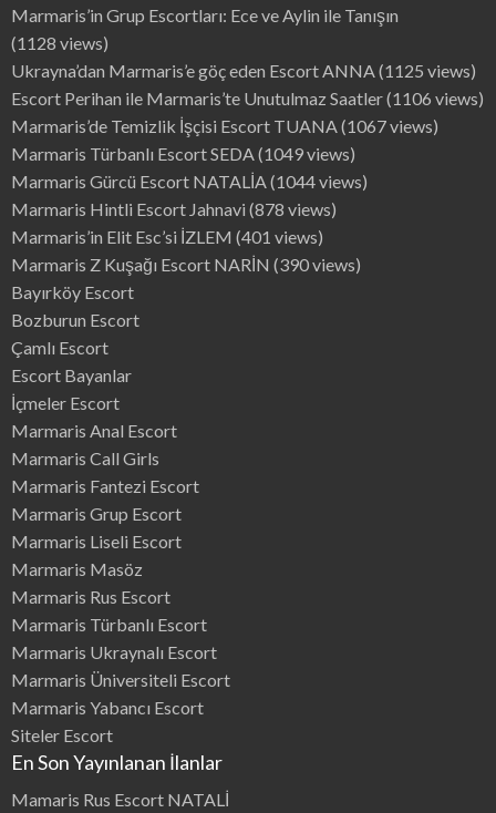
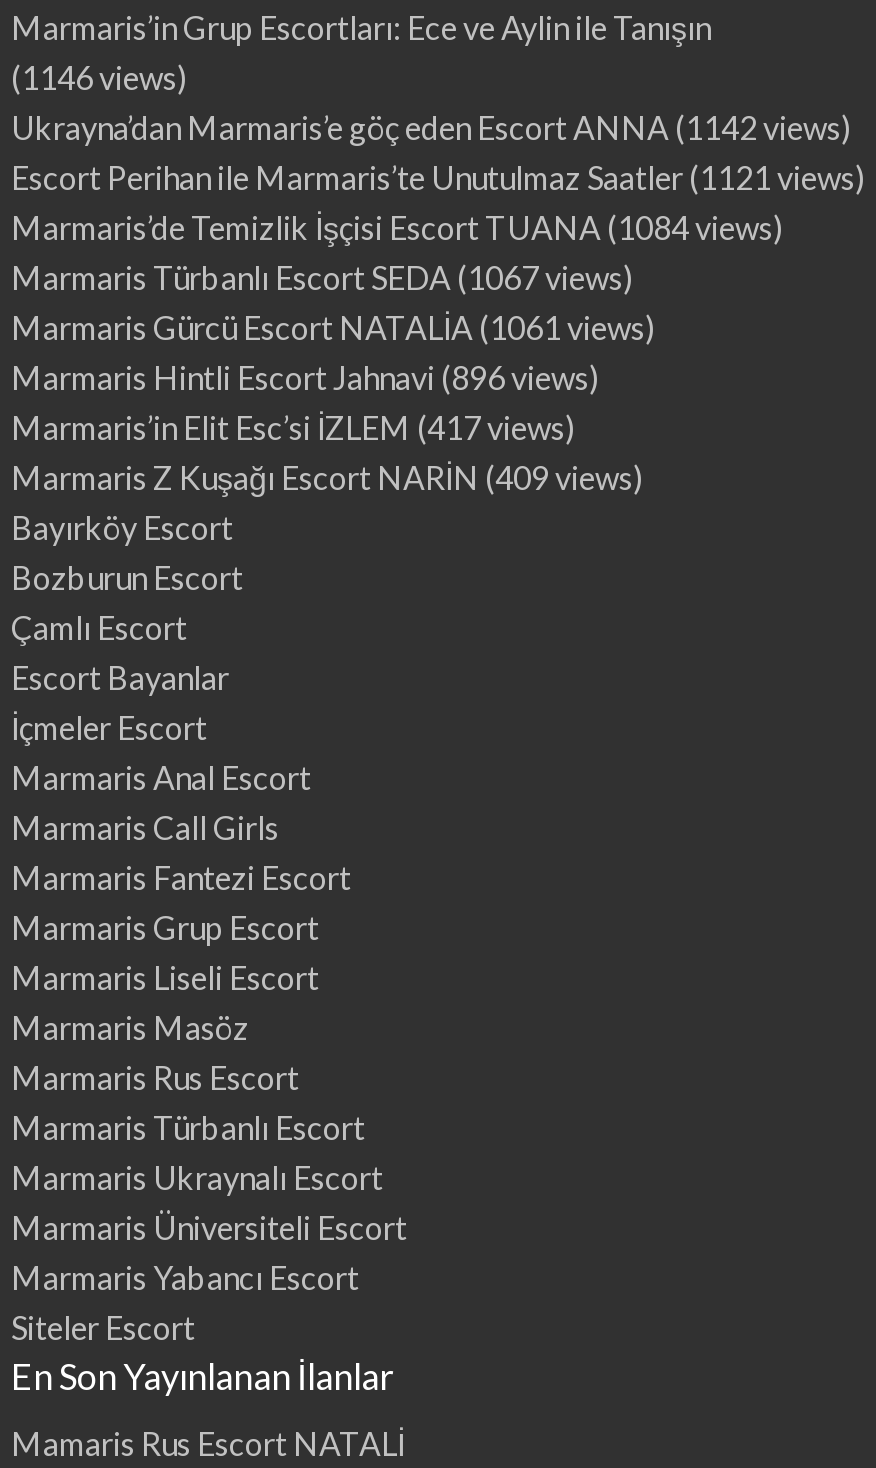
- (1128 views)
+ (1146 views)

- Ukrayna’dan Marmaris’e göç eden Escort ANNA (1125 views)
+ Ukrayna’dan Marmaris’e göç eden Escort ANNA (1142 views)

- Escort Perihan ile Marmaris’te Unutulmaz Saatler (1106 views)
+ Escort Perihan ile Marmaris’te Unutulmaz Saatler (1121 views)

- Marmaris’de Temizlik İşçisi Escort TUANA (1067 views)
+ Marmaris’de Temizlik İşçisi Escort TUANA (1084 views)

- Marmaris Türbanlı Escort SEDA (1049 views)
+ Marmaris Türbanlı Escort SEDA (1067 views)

- Marmaris Gürcü Escort NATALİA (1044 views)
+ Marmaris Gürcü Escort NATALİA (1061 views)

- Marmaris Hintli Escort Jahnavi (878 views)
+ Marmaris Hintli Escort Jahnavi (896 views)

- Marmaris’in Elit Esc’si İZLEM (401 views)
+ Marmaris’in Elit Esc’si İZLEM (417 views)

- Marmaris Z Kuşağı Escort NARİN (390 views)
+ Marmaris Z Kuşağı Escort NARİN (409 views)
